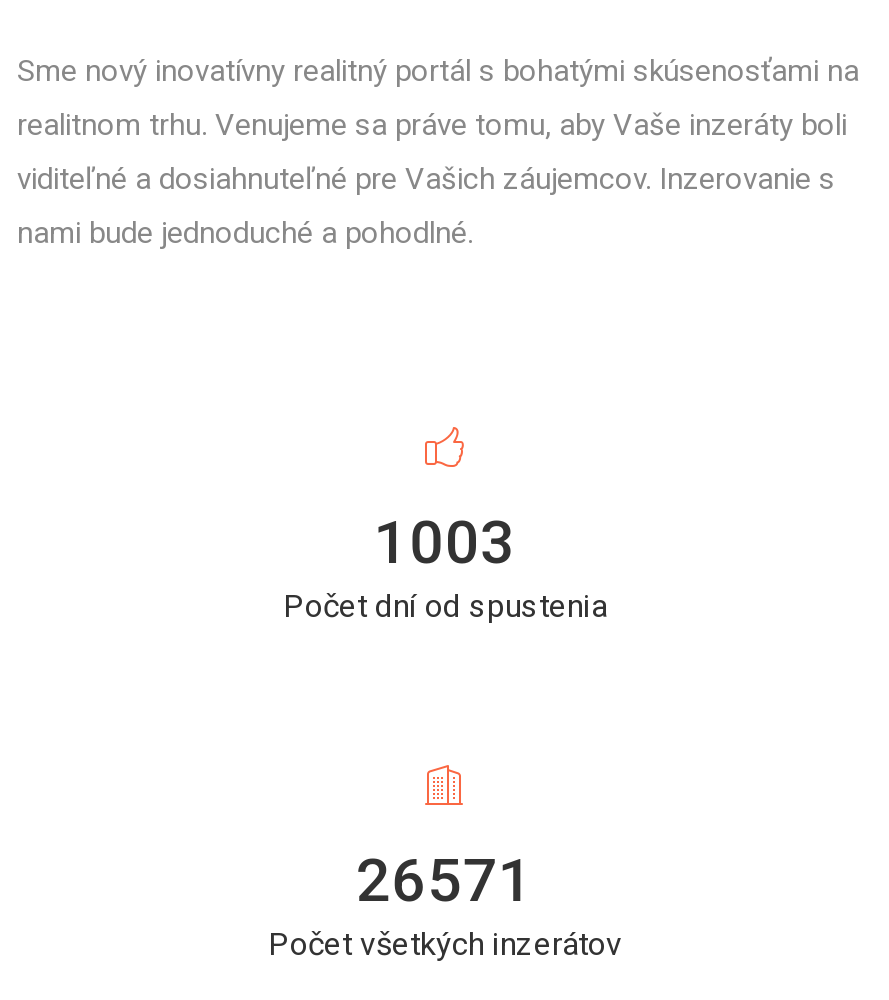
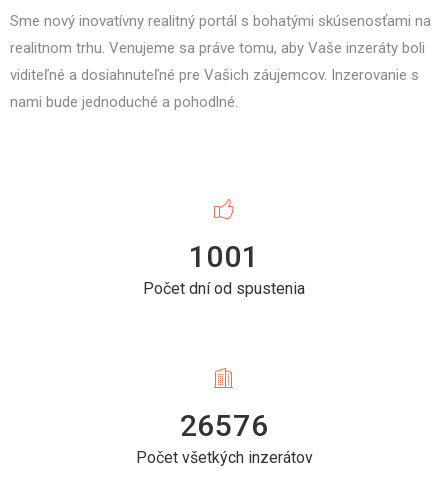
- 1003
+ 1001

- 26571
+ 26576
